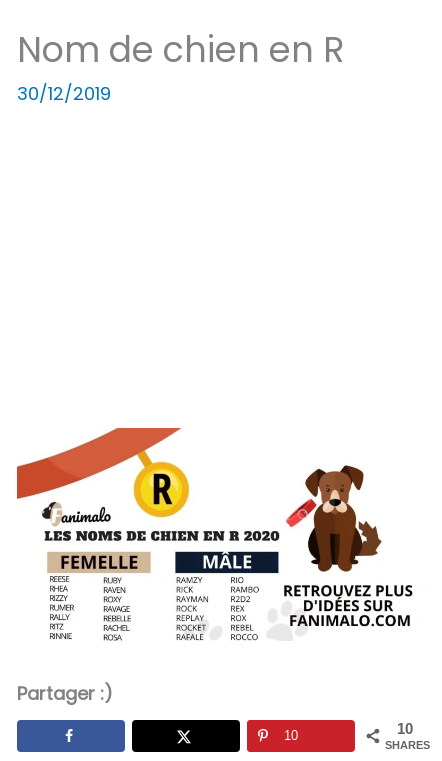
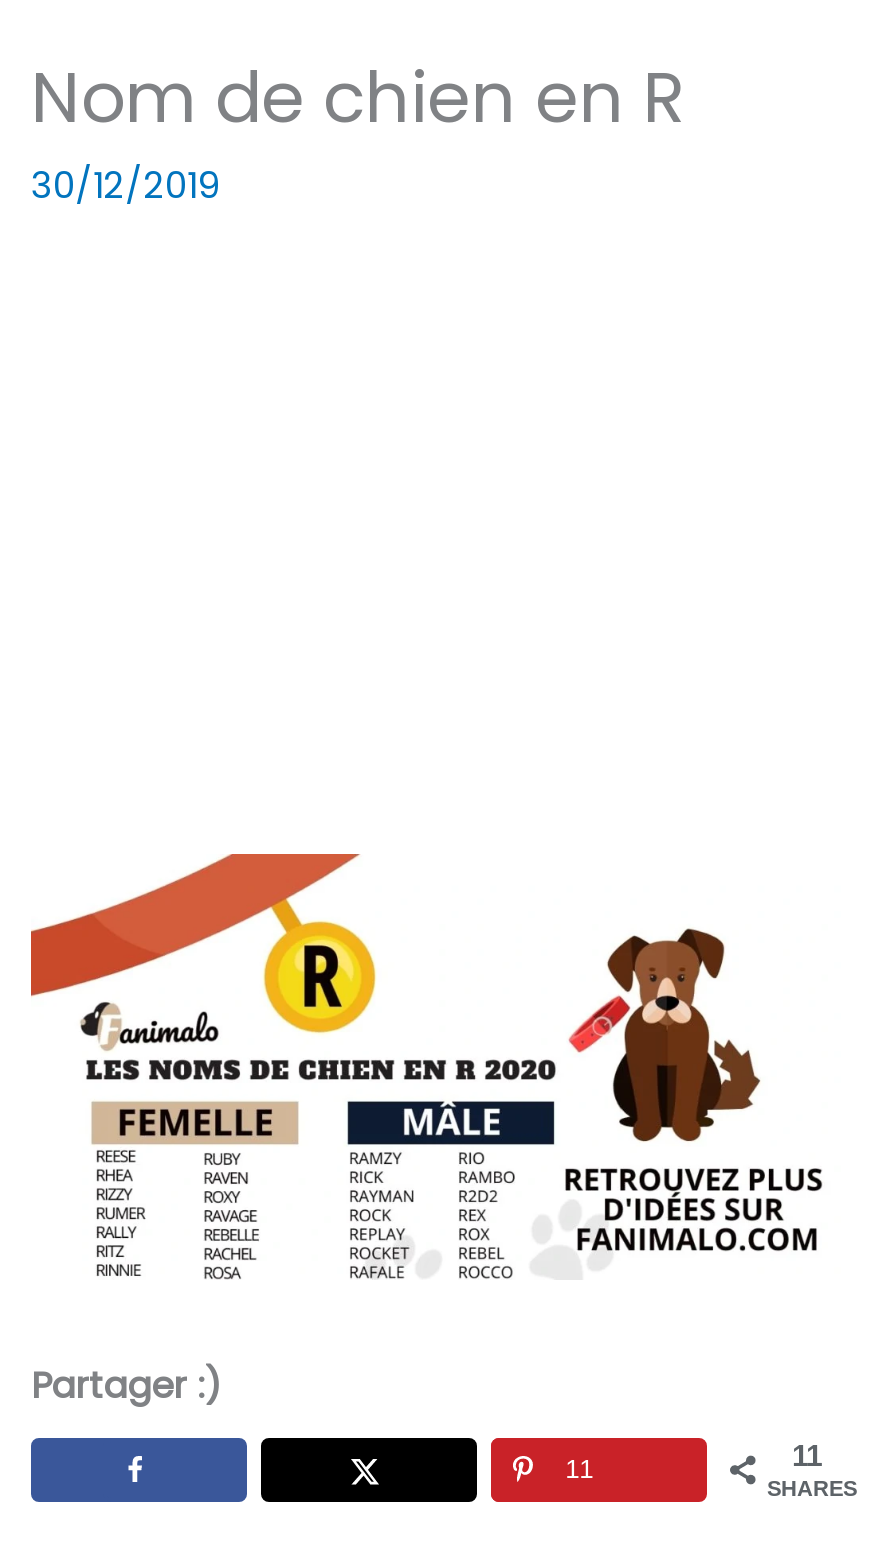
- 10
+ 11

- 10
+ 11
